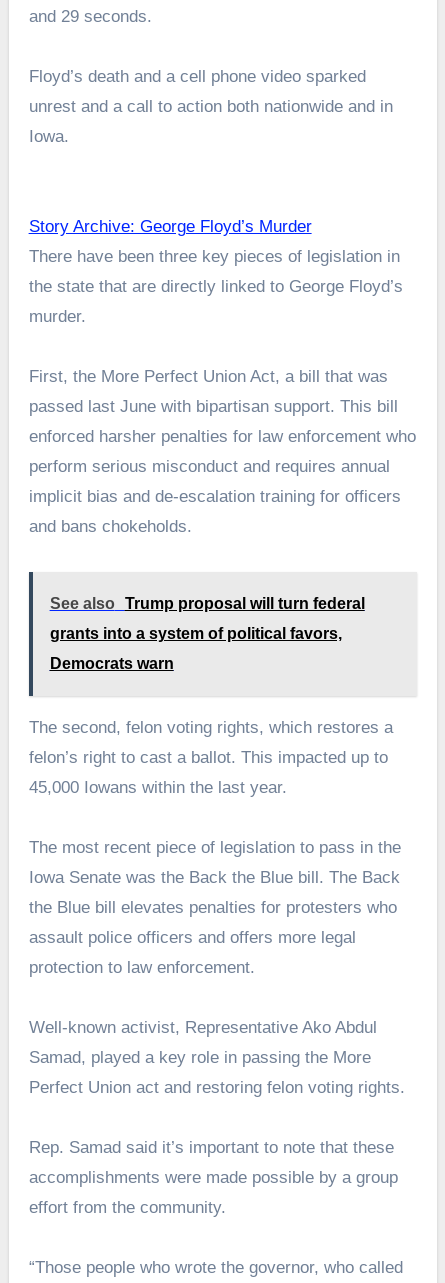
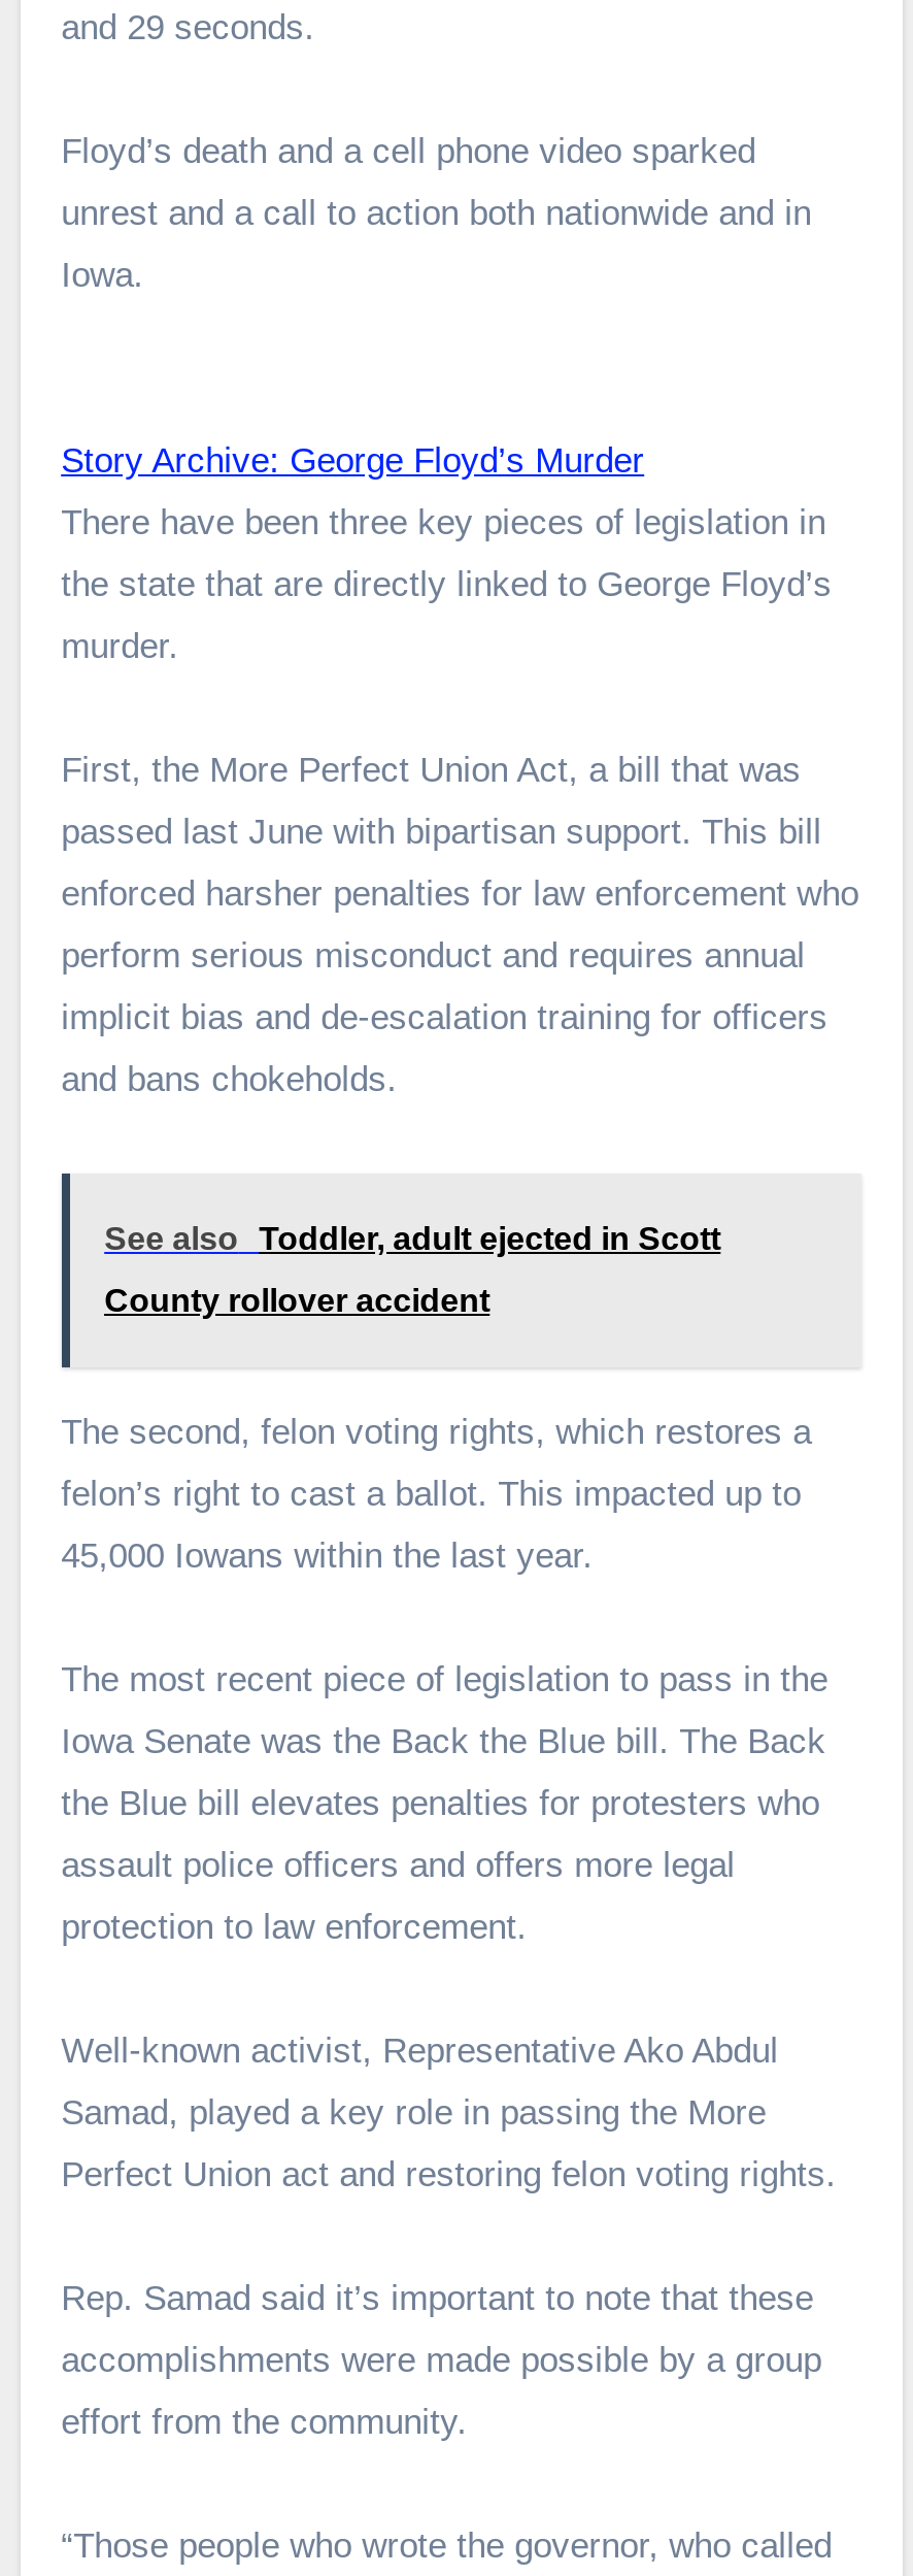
- See also Trump proposal will turn federal
- grants into a system of political favors,
- Democrats warn
+ See also Toddler, adult ejected in Scott
+ County rollover accident
